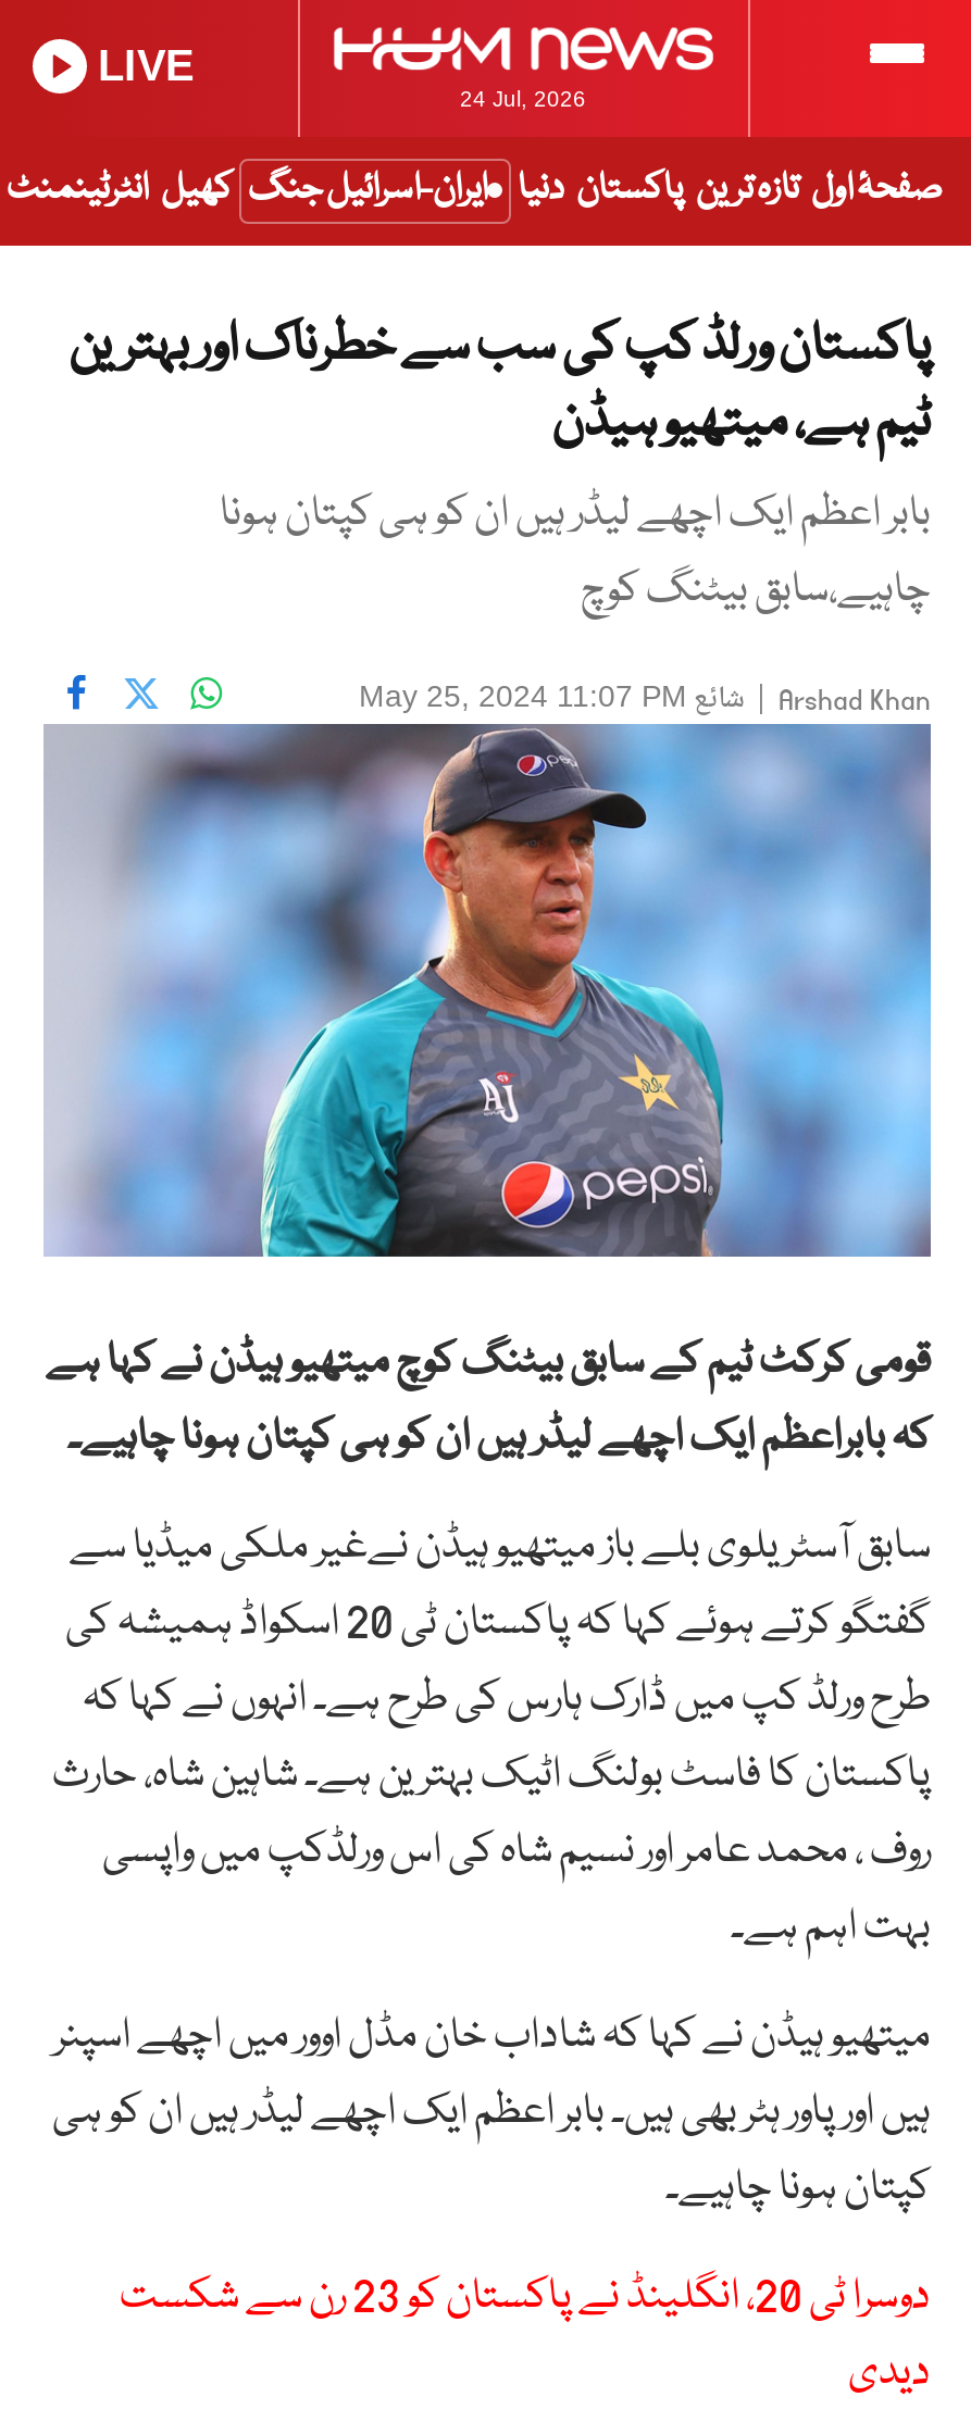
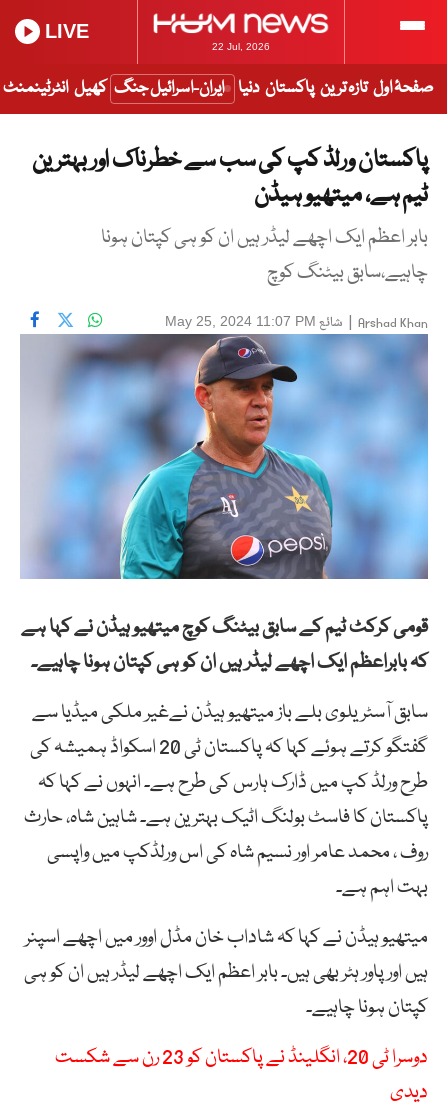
- 24 Jul, 2026
+ 22 Jul, 2026
